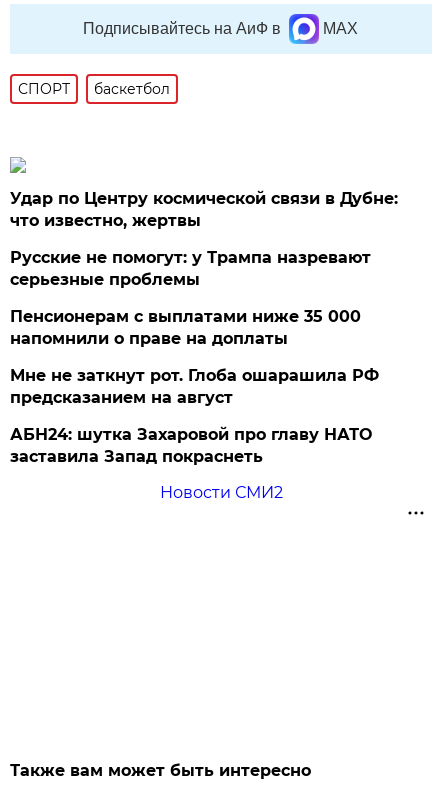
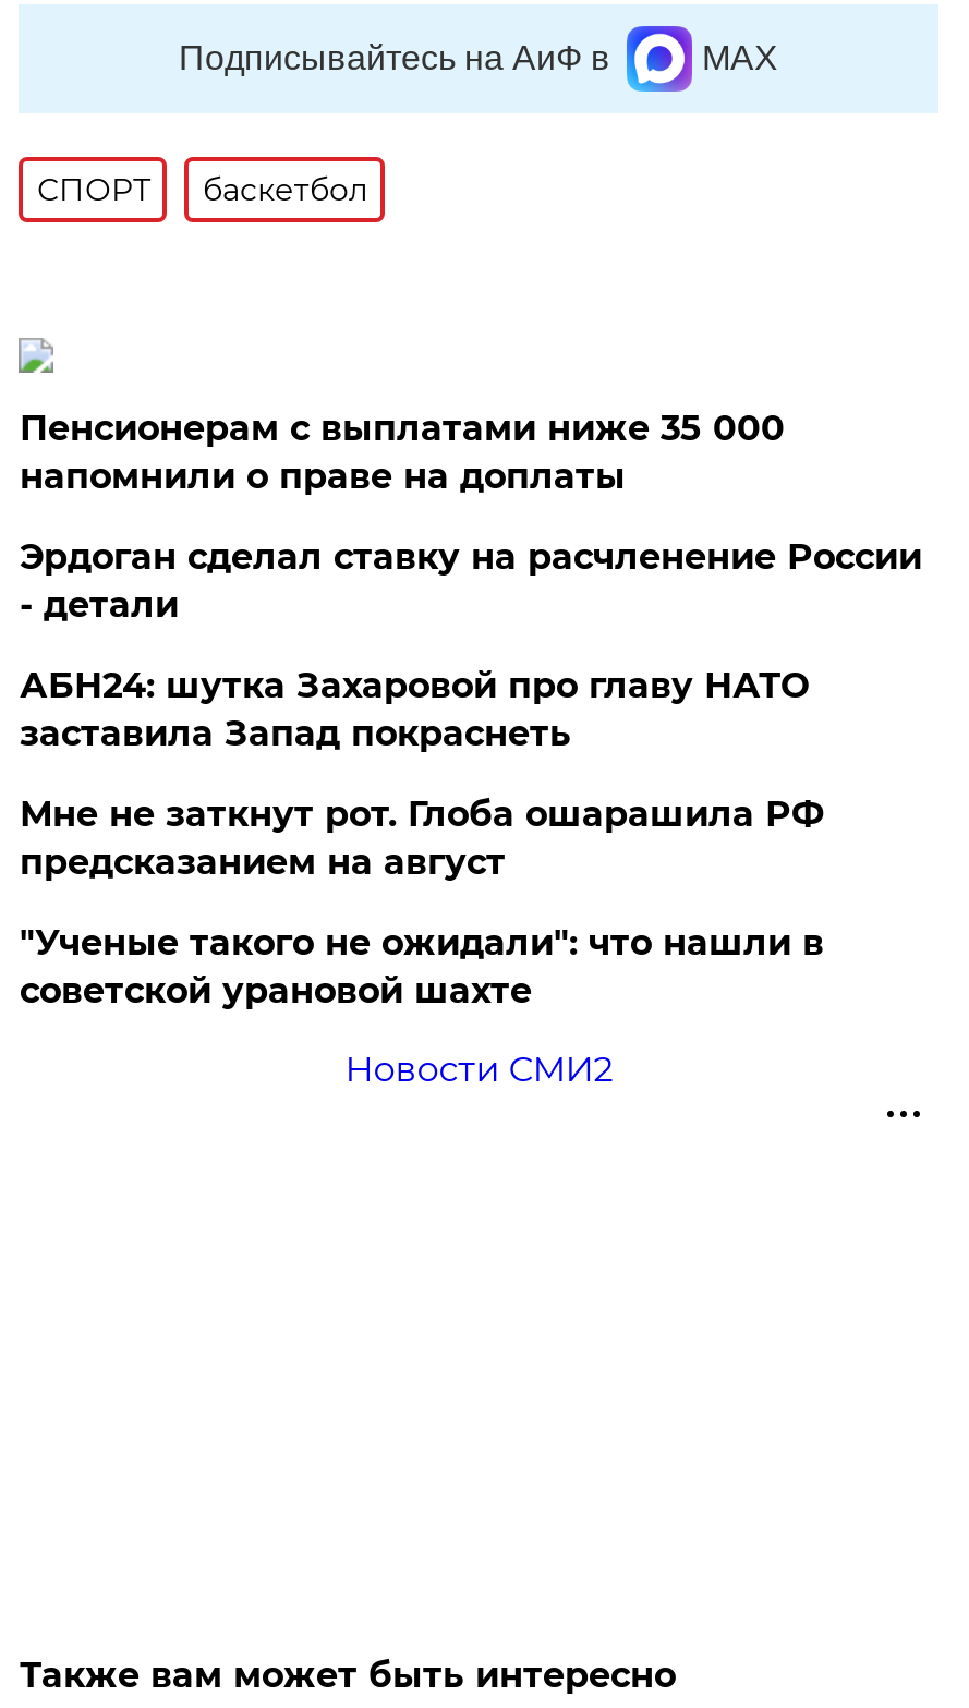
- Удар по Центру космической связи в Дубне:
- что известно, жертвы
- Русские не помогут: у Трампа назревают
- серьезные проблемы

moved up: Пенсионерам с выплатами ниже 35 000 | напомнили о праве на доплаты

+ Эрдоган сделал ставку на расчленение России
+ - детали

+ "Ученые такого не ожидали": что нашли в
+ советской урановой шахте

moved up: АБН24: шутка Захаровой про главу НАТО | заставила Запад покраснеть
